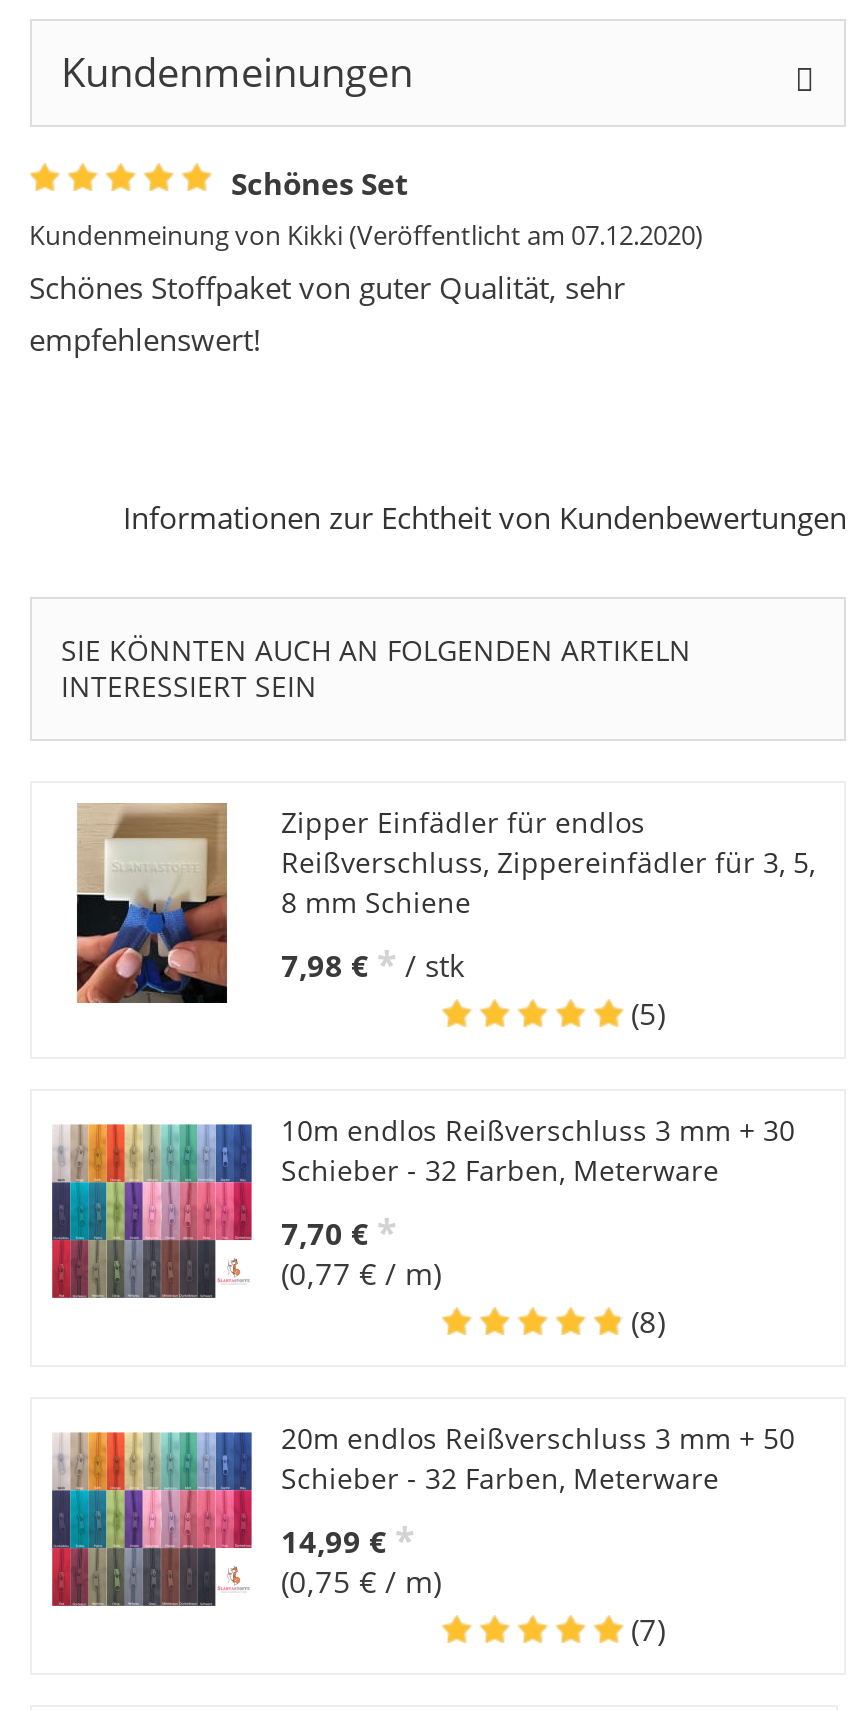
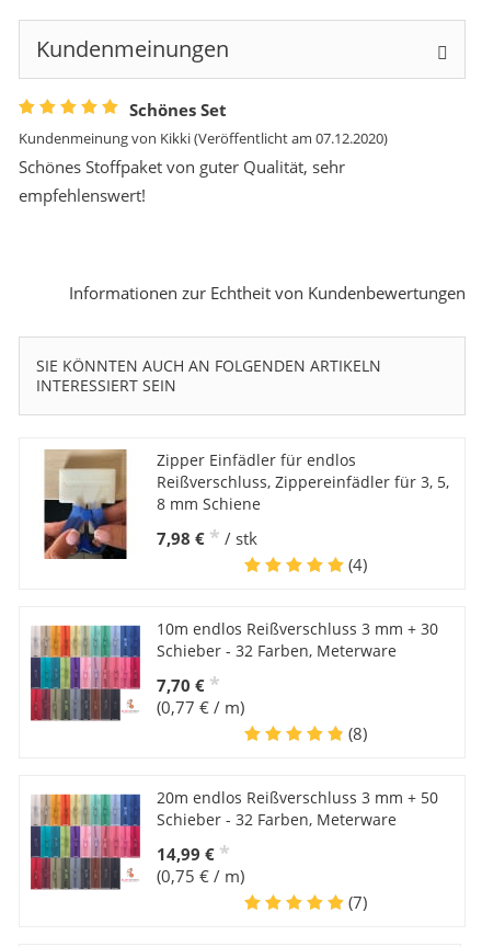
- (5)
+ (4)
